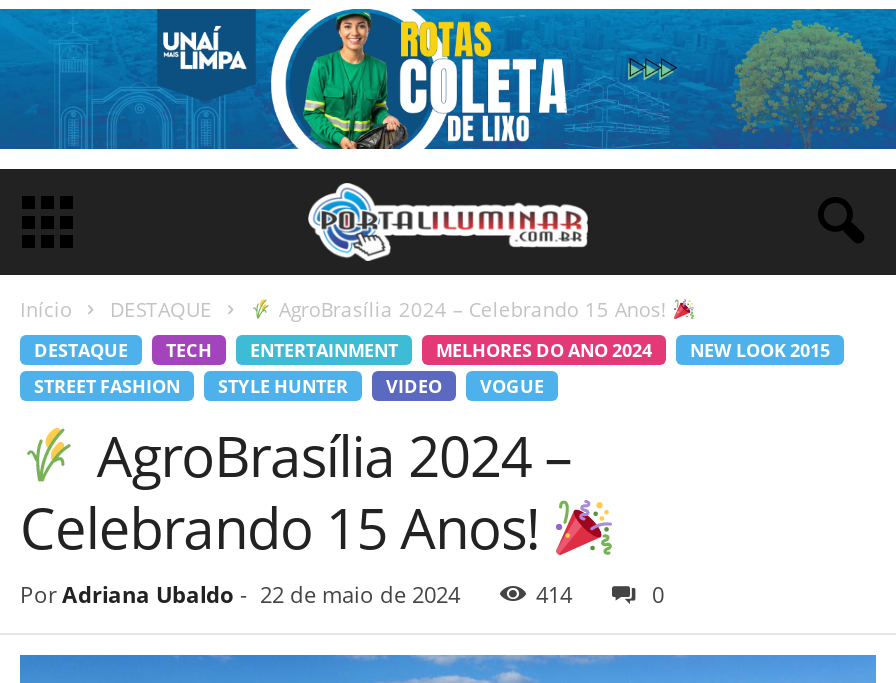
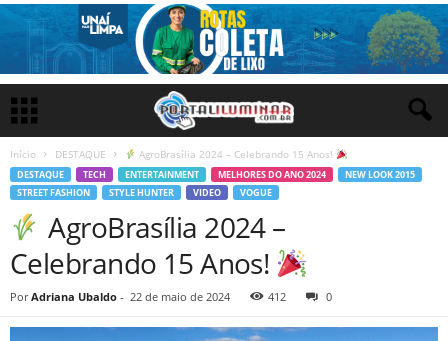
- 414
+ 412
